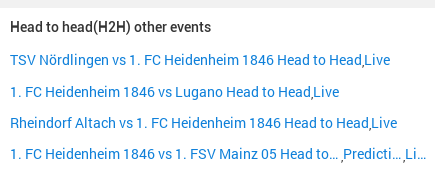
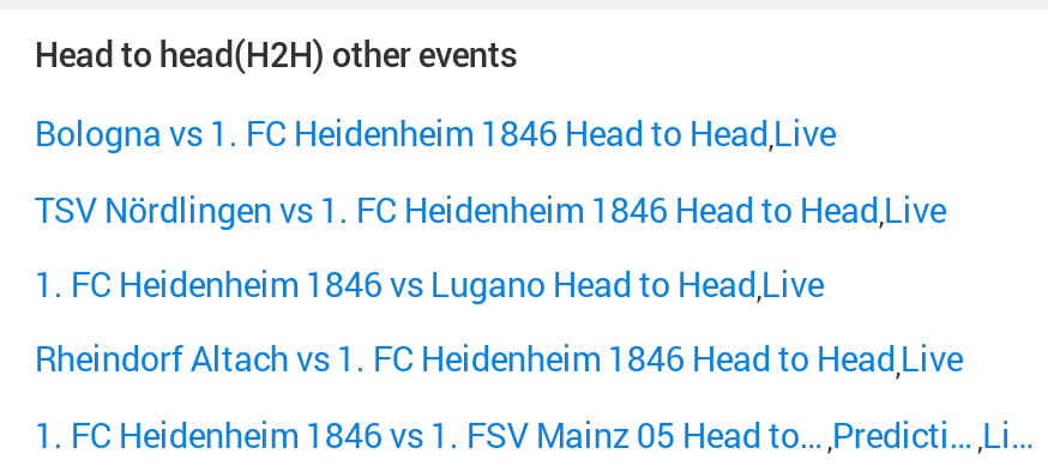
+ Bologna vs 1. FC Heidenheim 1846 Head to Head Live
